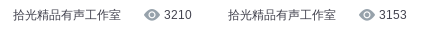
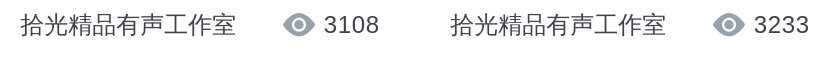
- 3210
+ 3108

- 3153
+ 3233
